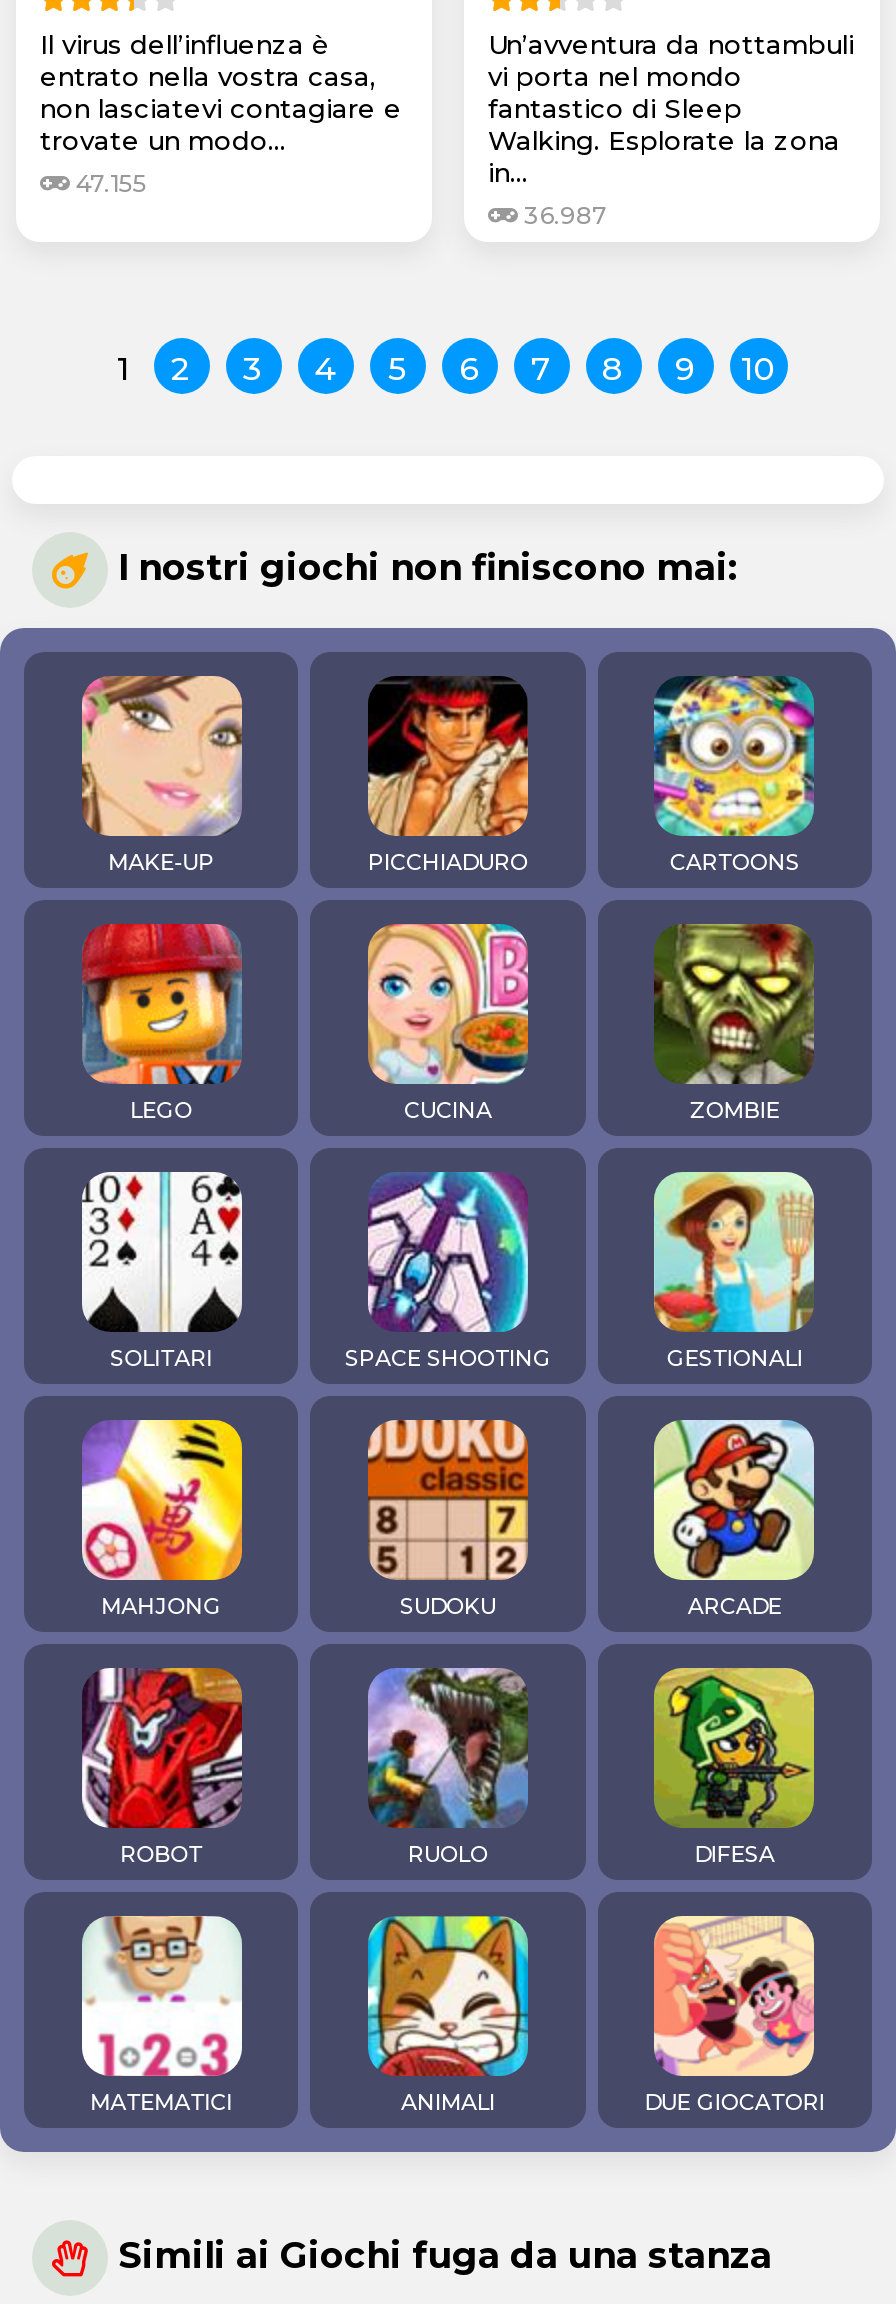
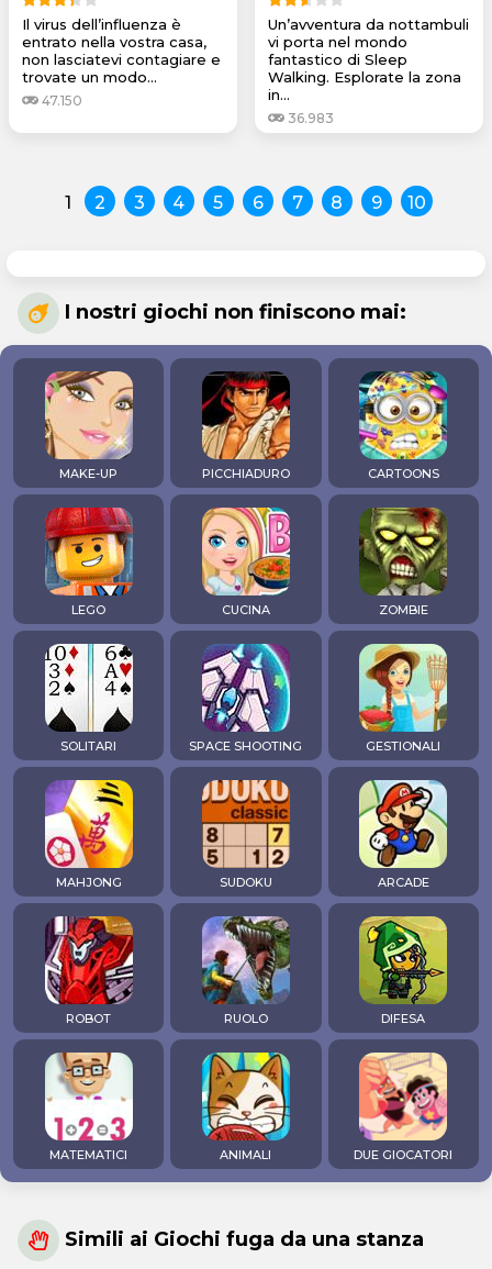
- 47.155
+ 47.150

- 36.987
+ 36.983
